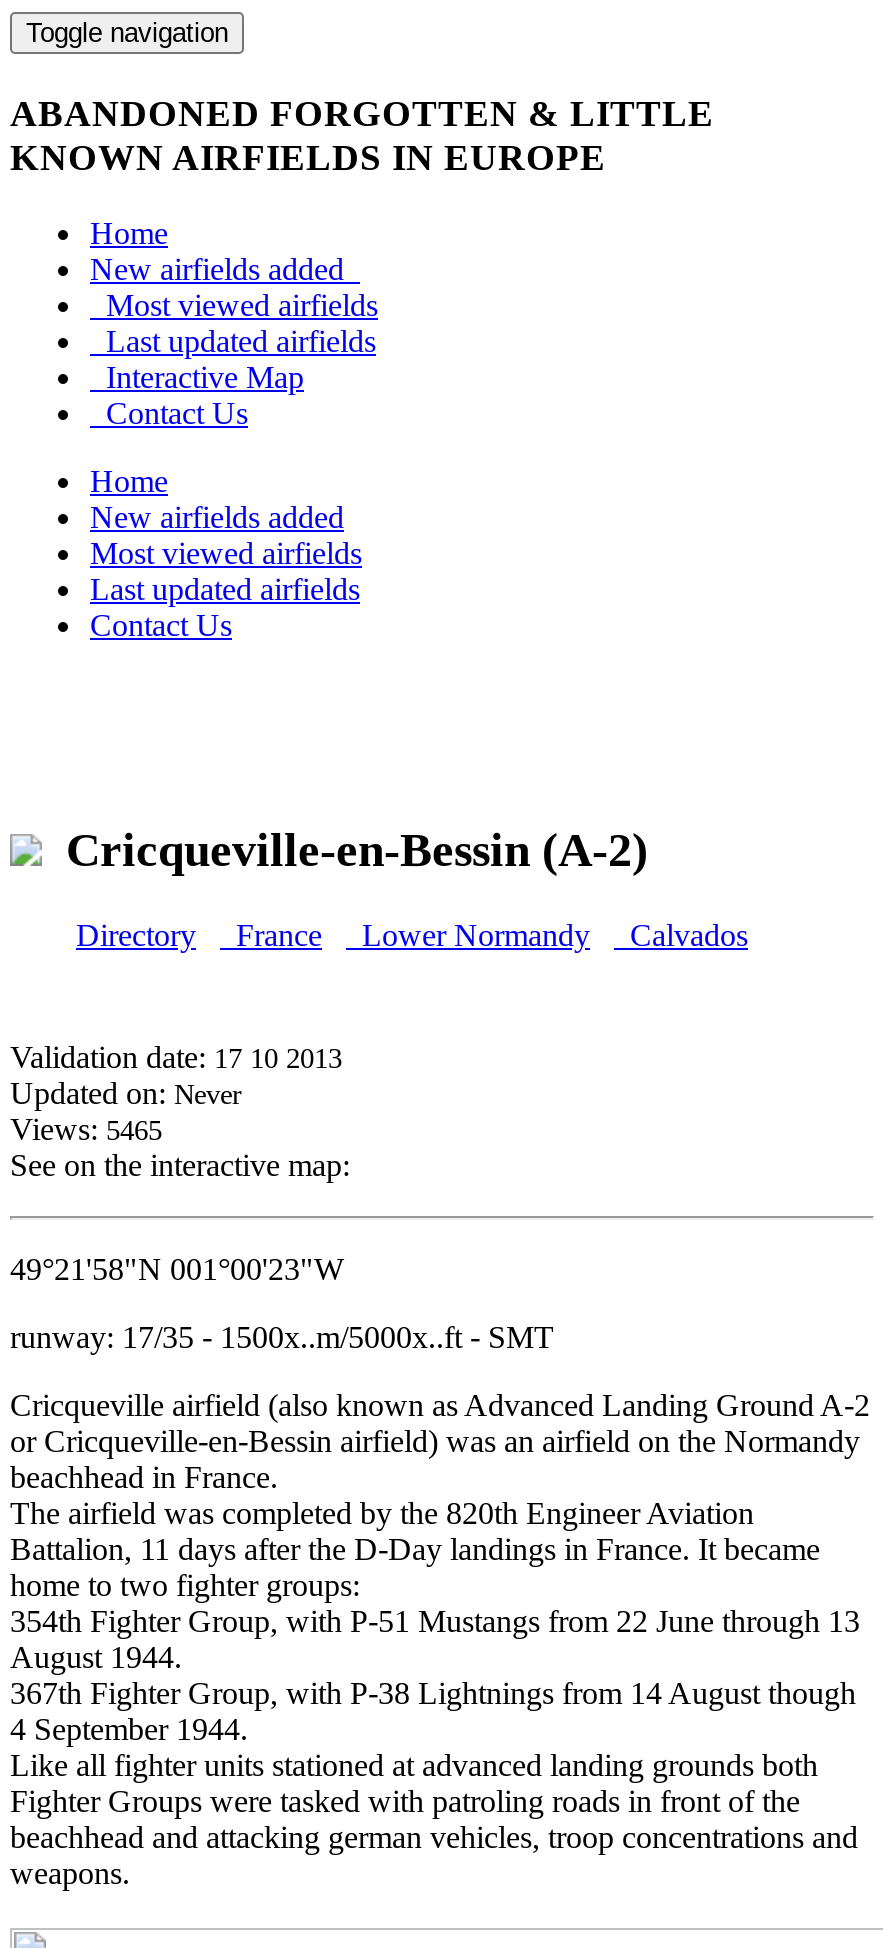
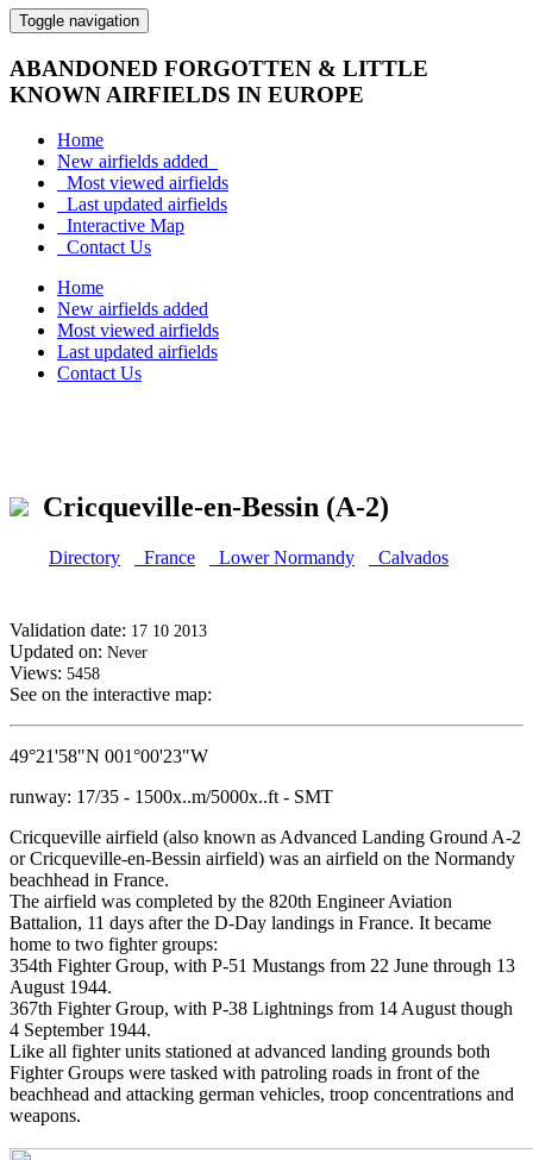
- Views: 5465
+ Views: 5458
